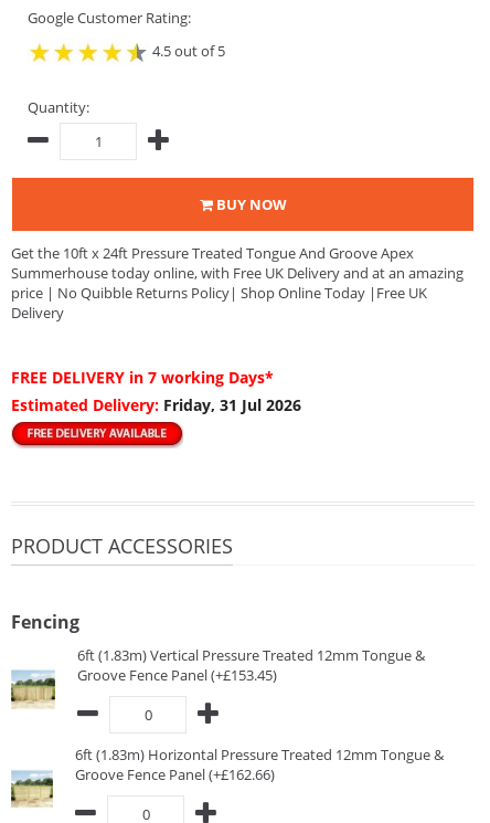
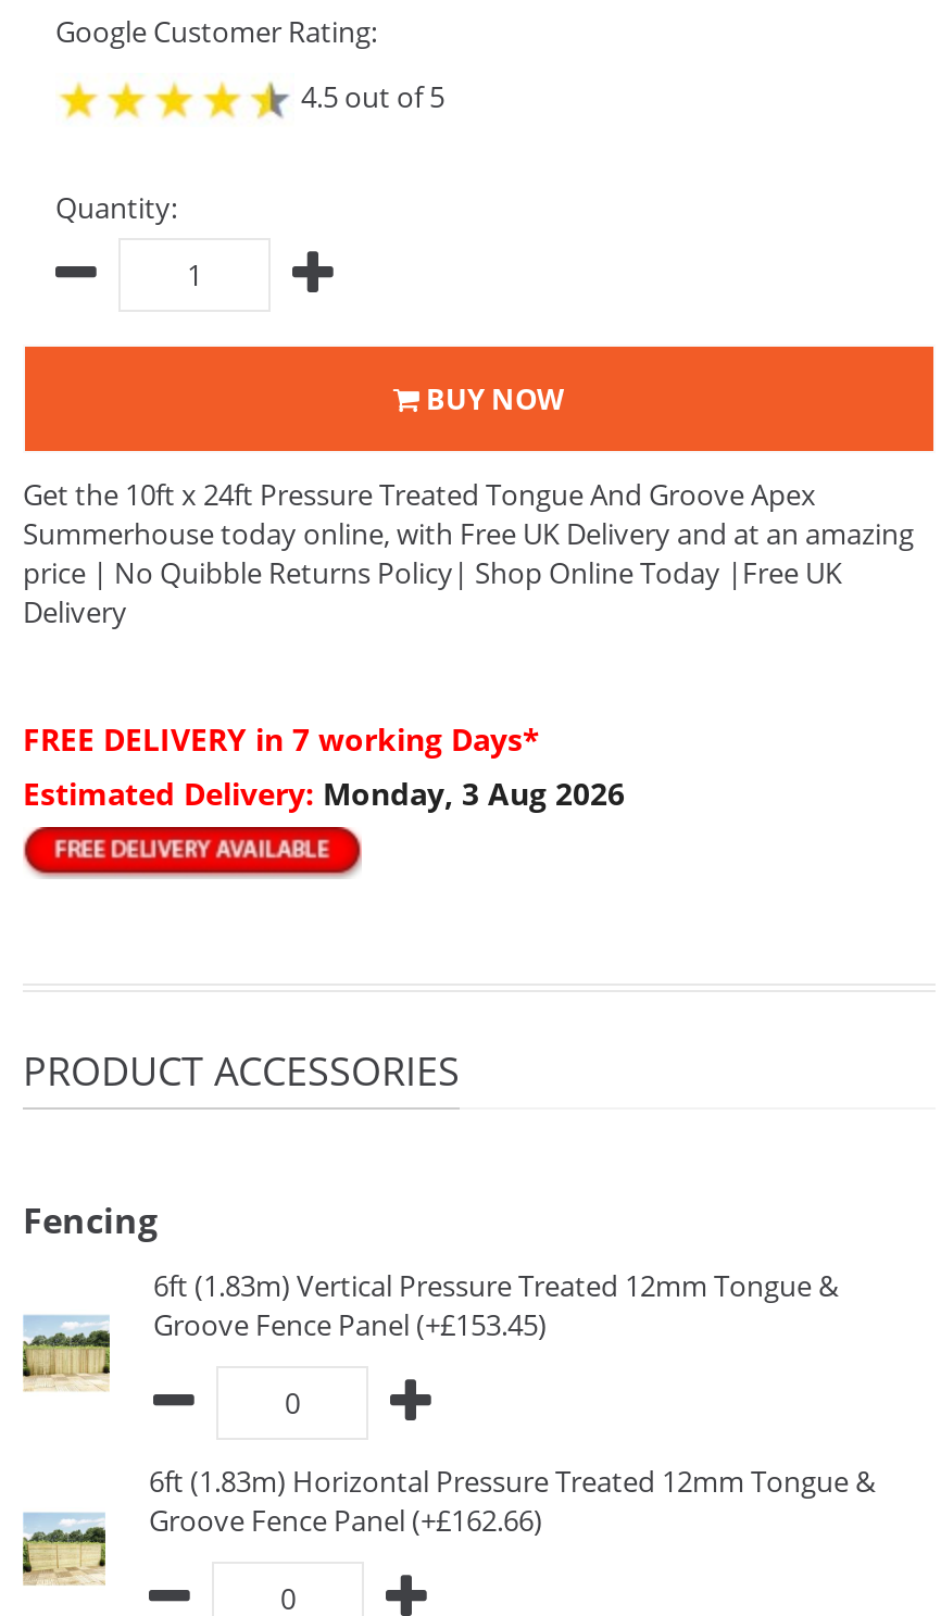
- Estimated Delivery: Friday, 31 Jul 2026
+ Estimated Delivery: Monday, 3 Aug 2026
